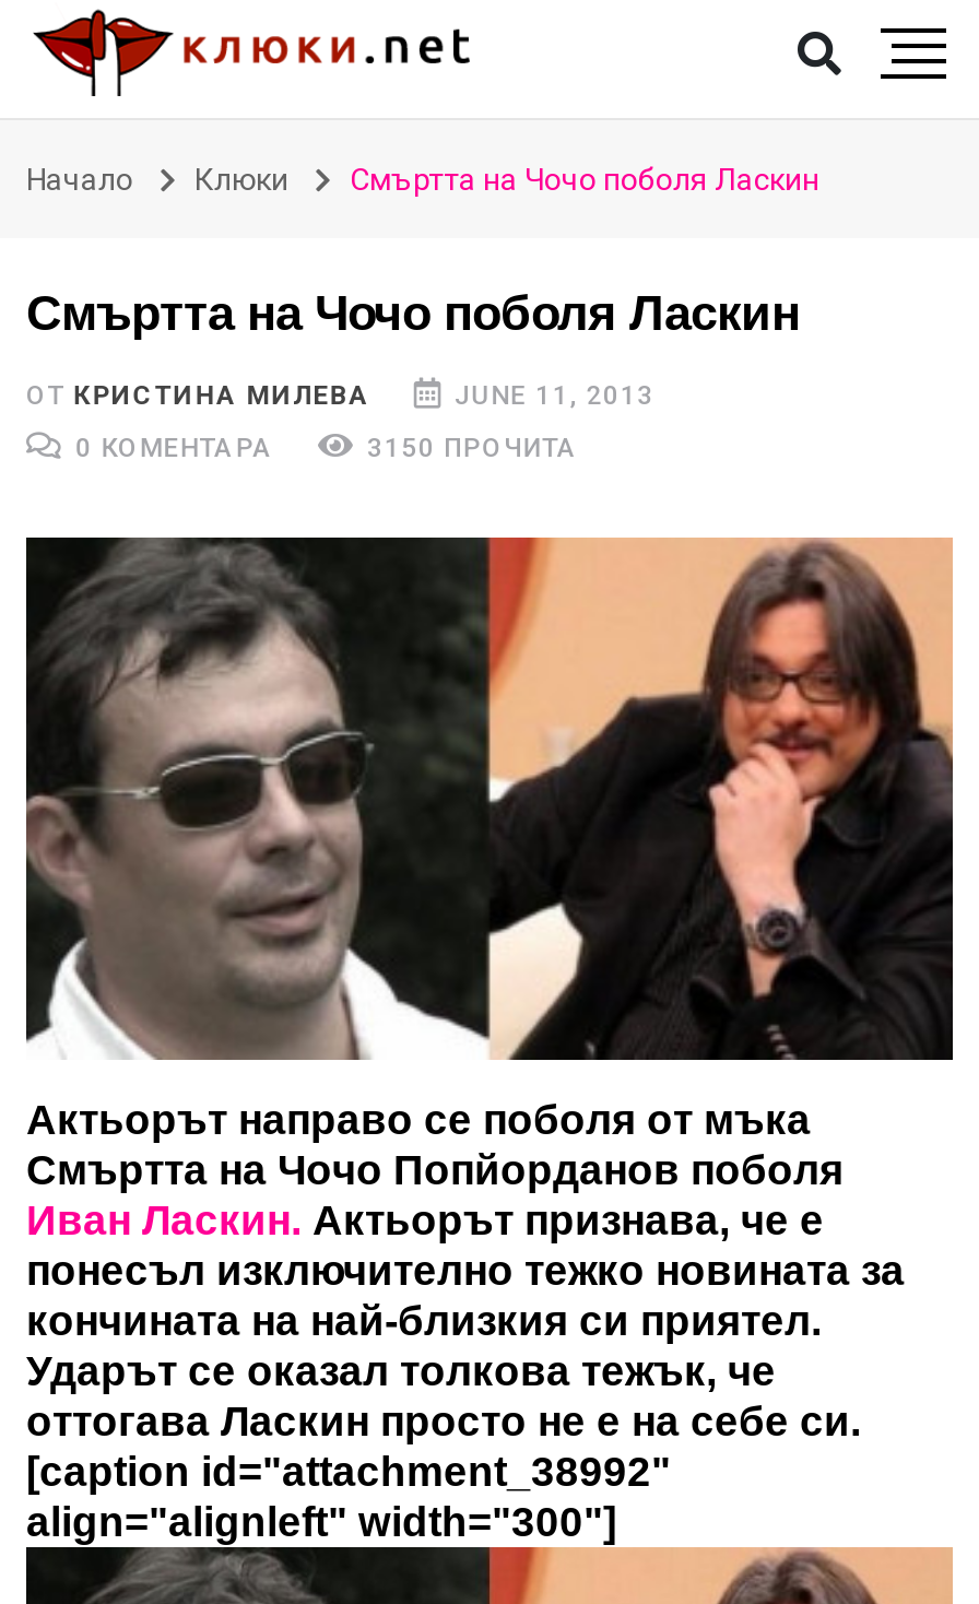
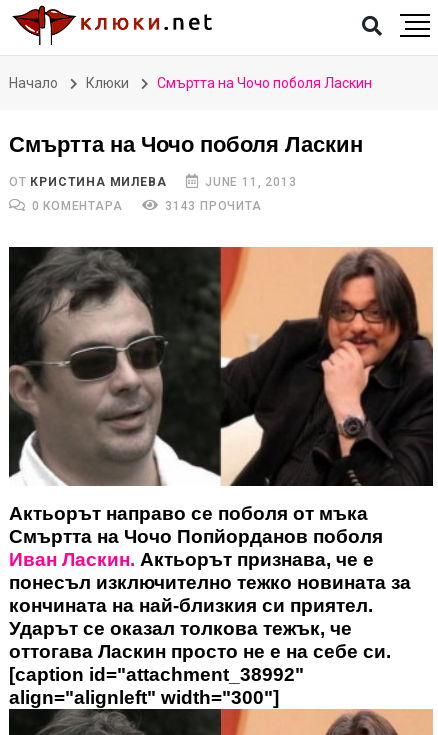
- 3150 ПРОЧИТА
+ 3143 ПРОЧИТА
